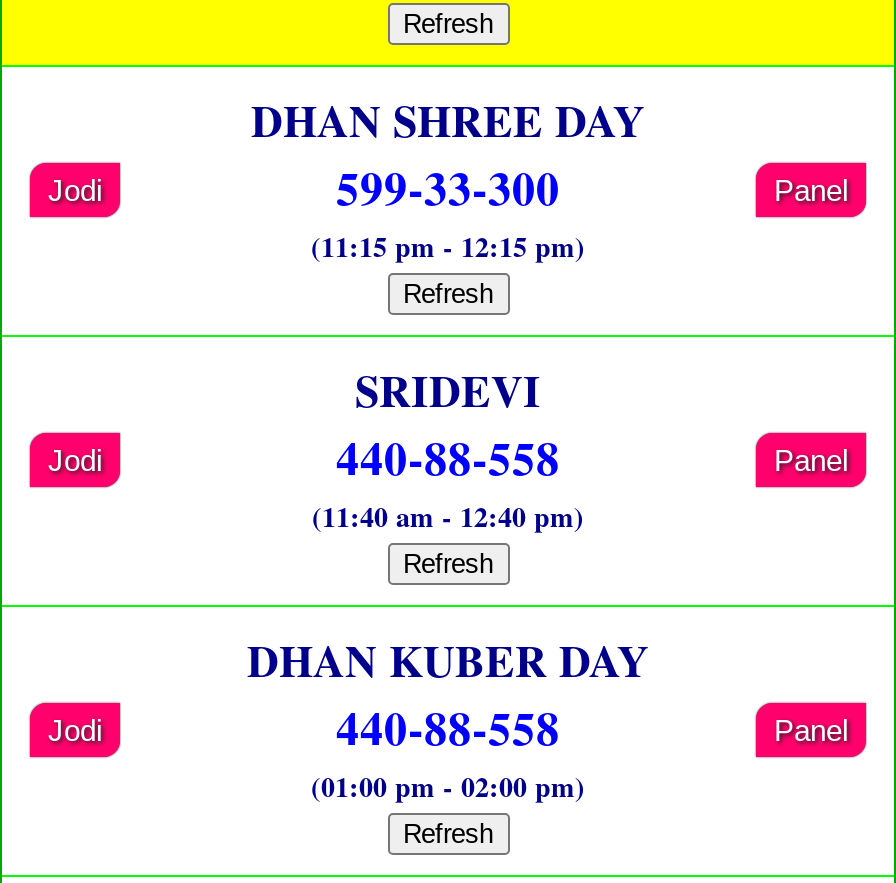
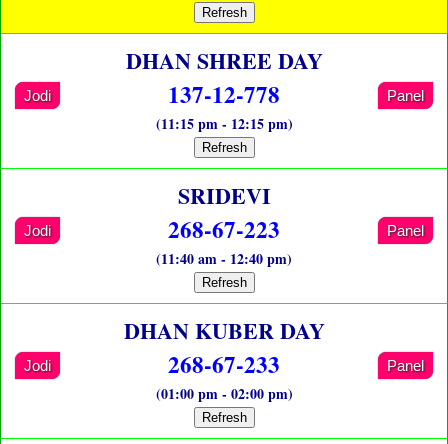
- 599-33-300
+ 137-12-778

- 440-88-558
+ 268-67-223

- 440-88-558
+ 268-67-233
